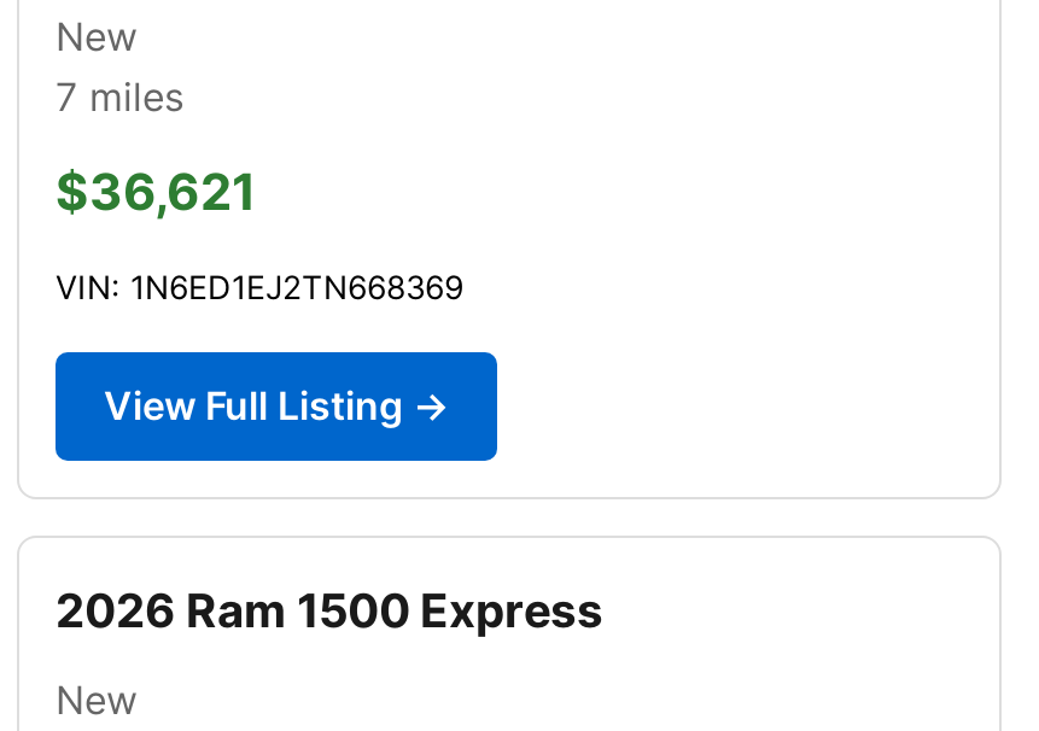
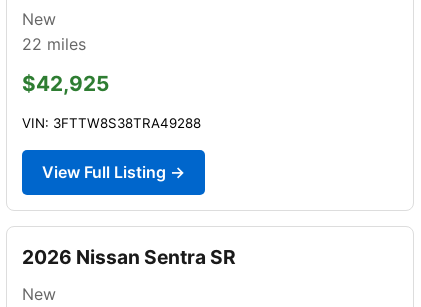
- 7 miles
+ 22 miles

- $36,621
+ $42,925

- VIN: 1N6ED1EJ2TN668369
+ VIN: 3FTTW8S38TRA49288

- 2026 Ram 1500 Express
+ 2026 Nissan Sentra SR
